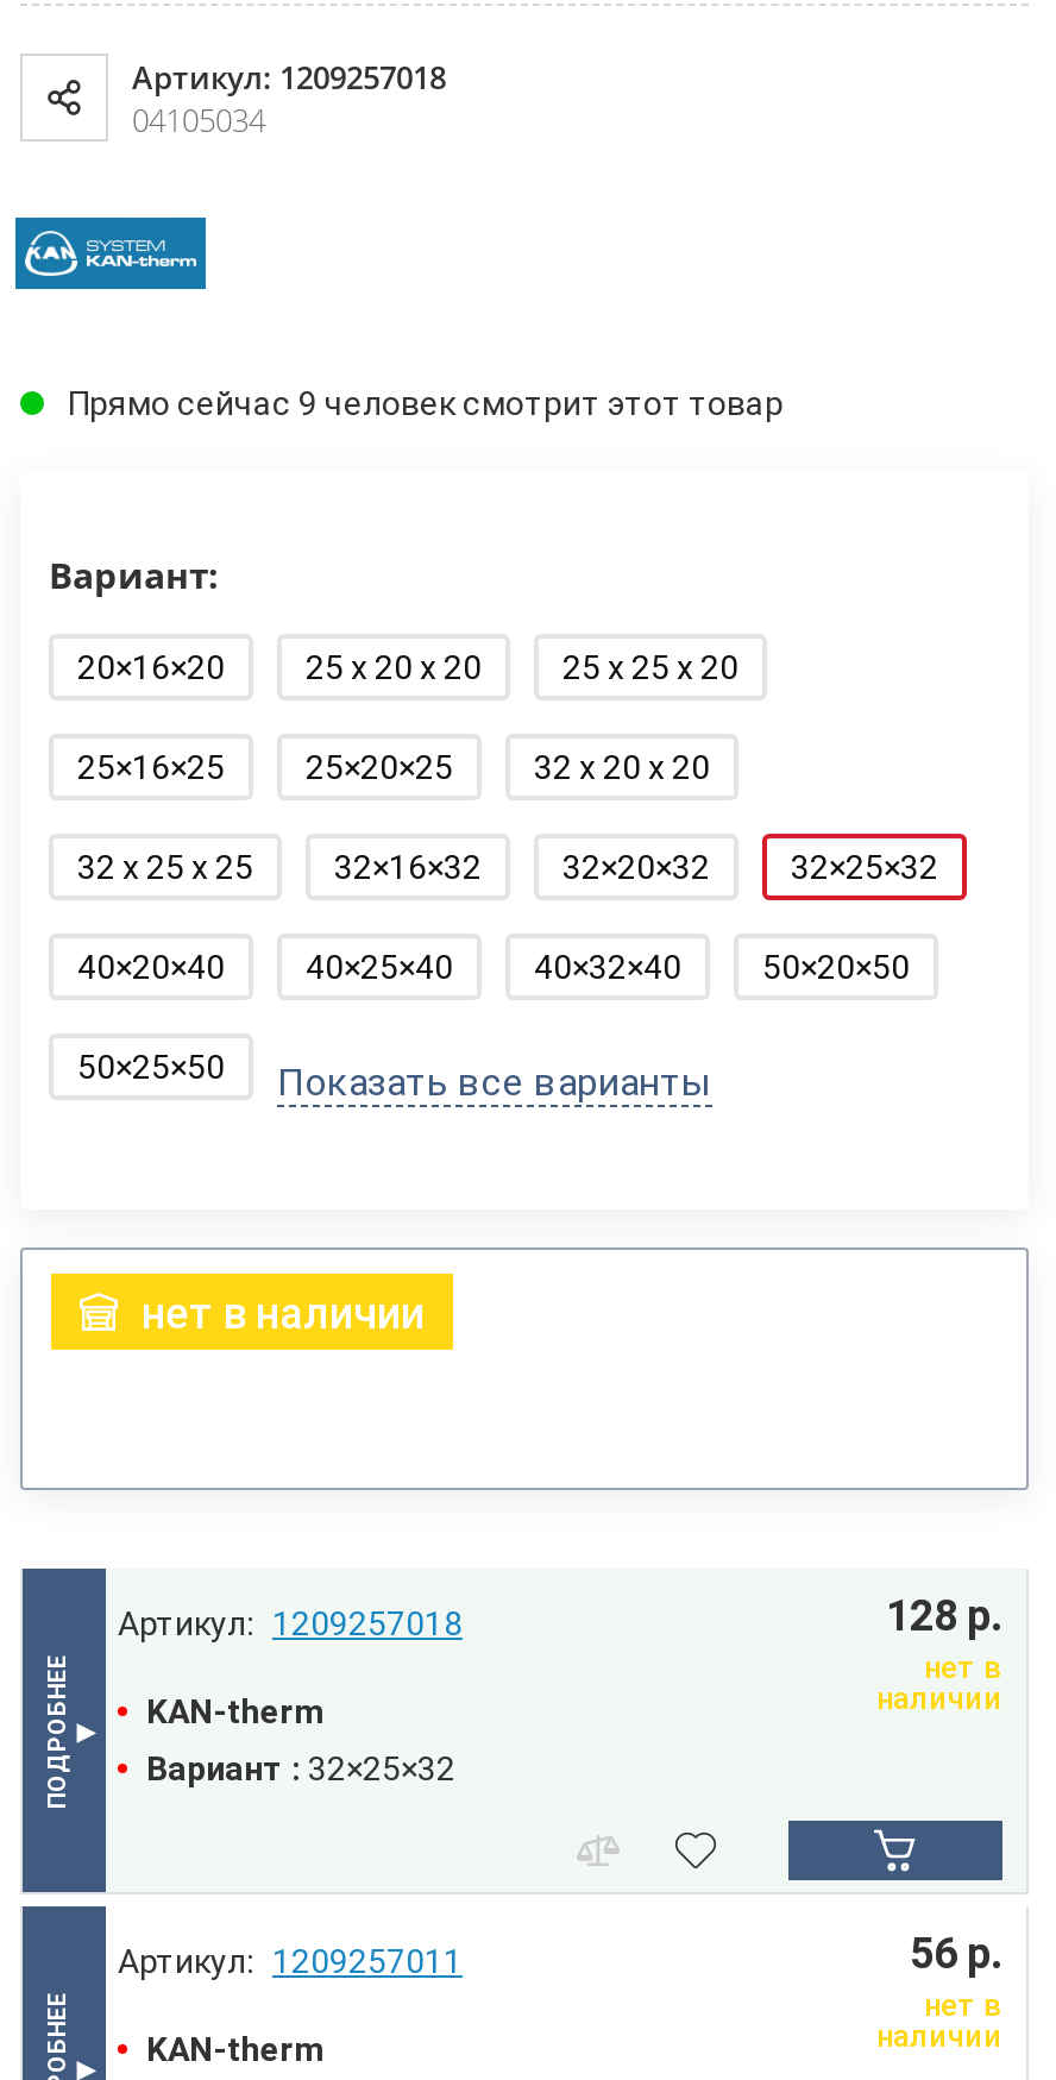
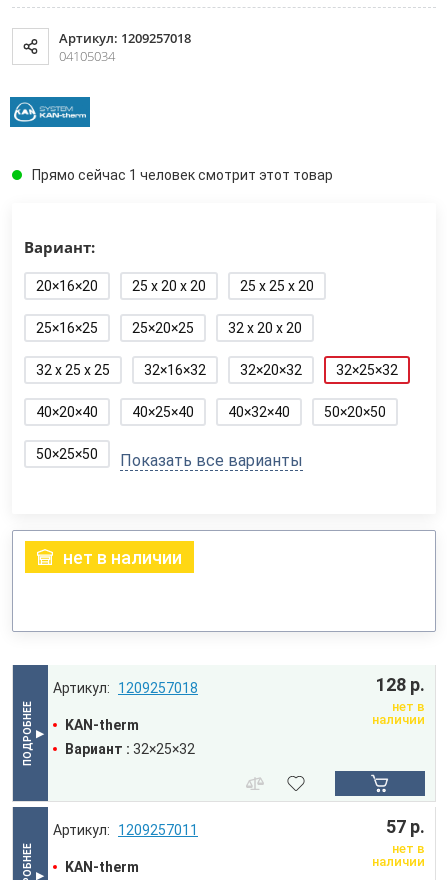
- Прямо сейчас 9 человек смотрит этот товар
+ Прямо сейчас 1 человек смотрит этот товар

- 56 р.
+ 57 р.
